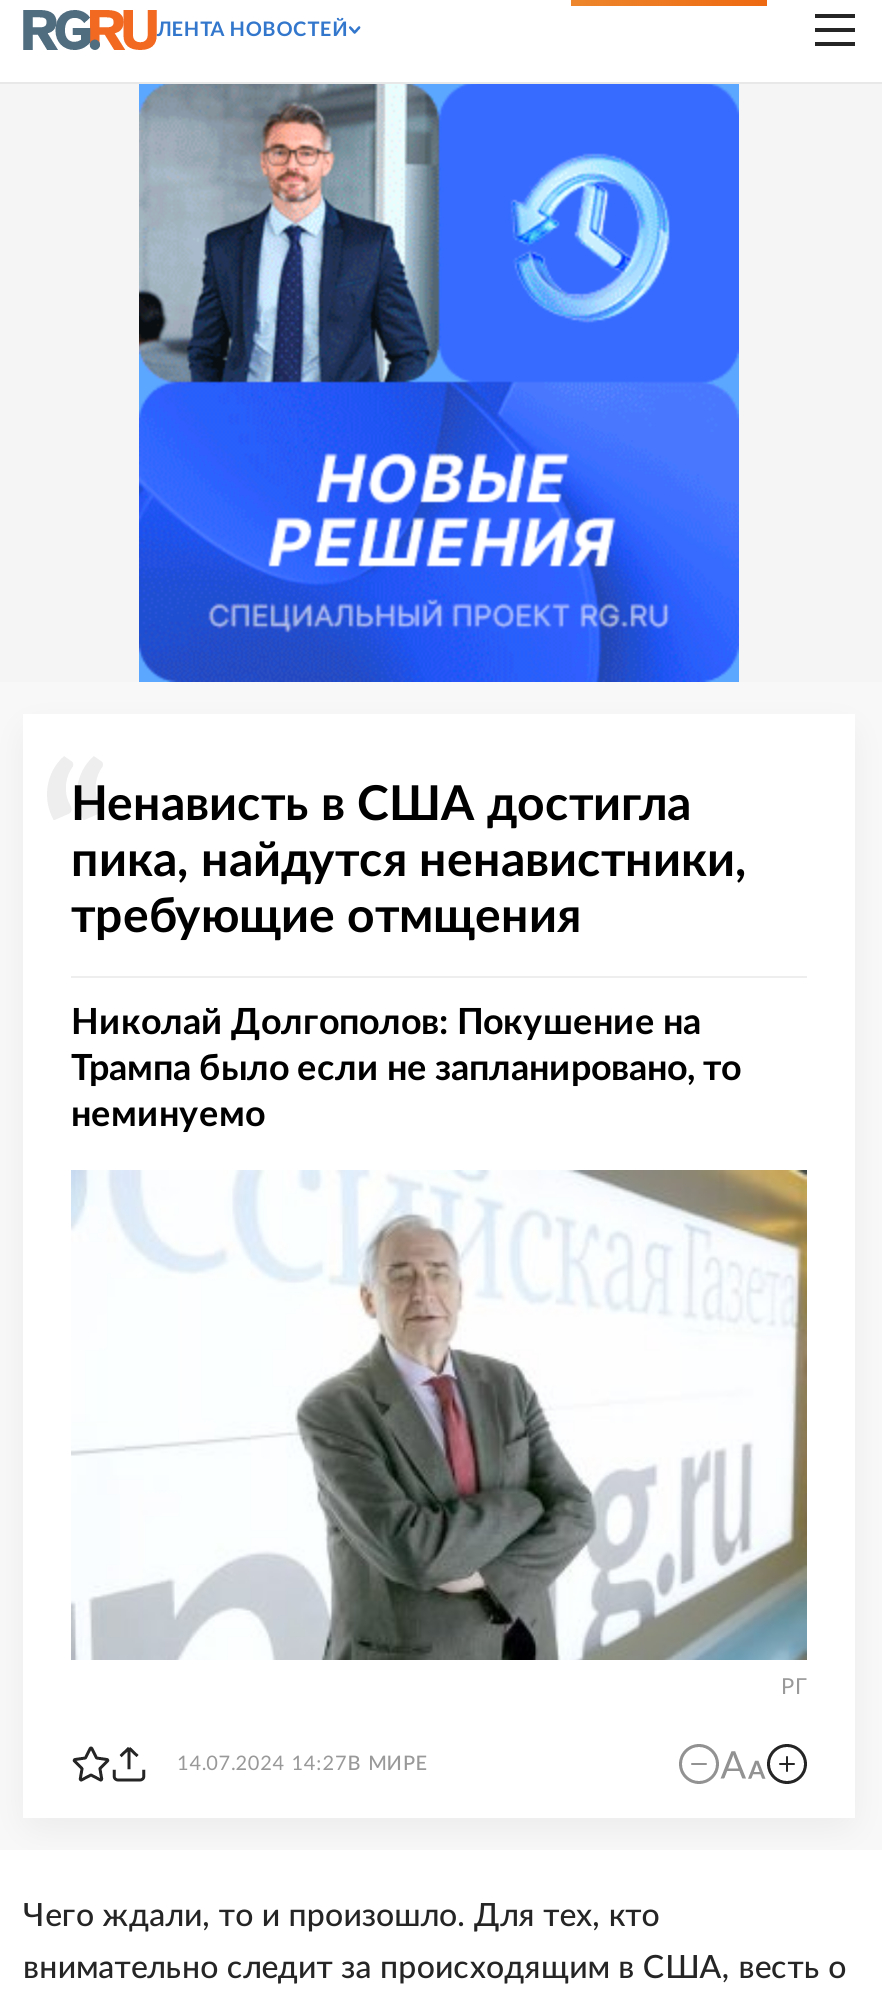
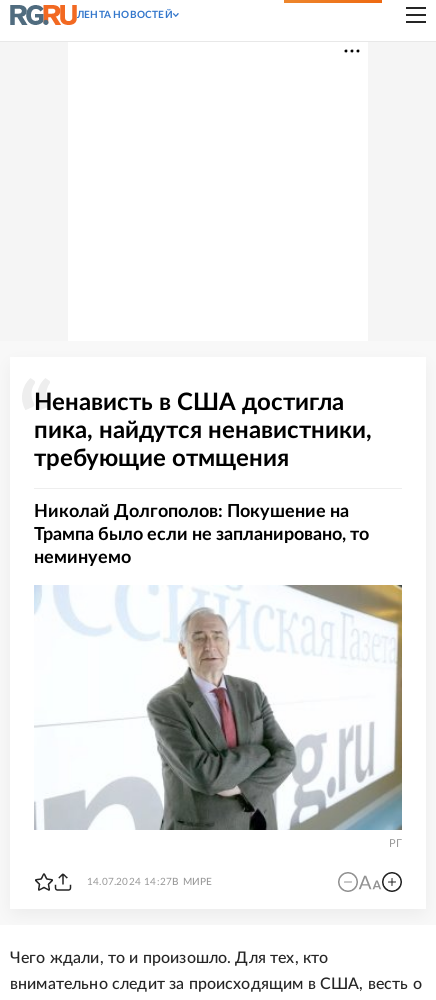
- [image]
